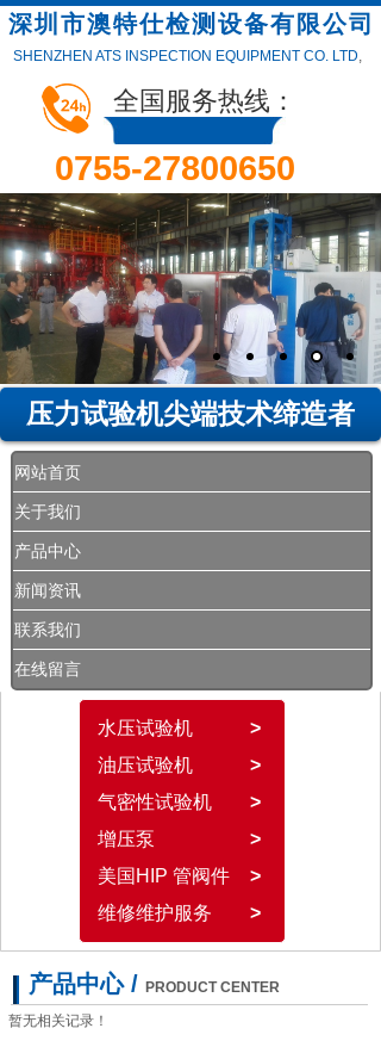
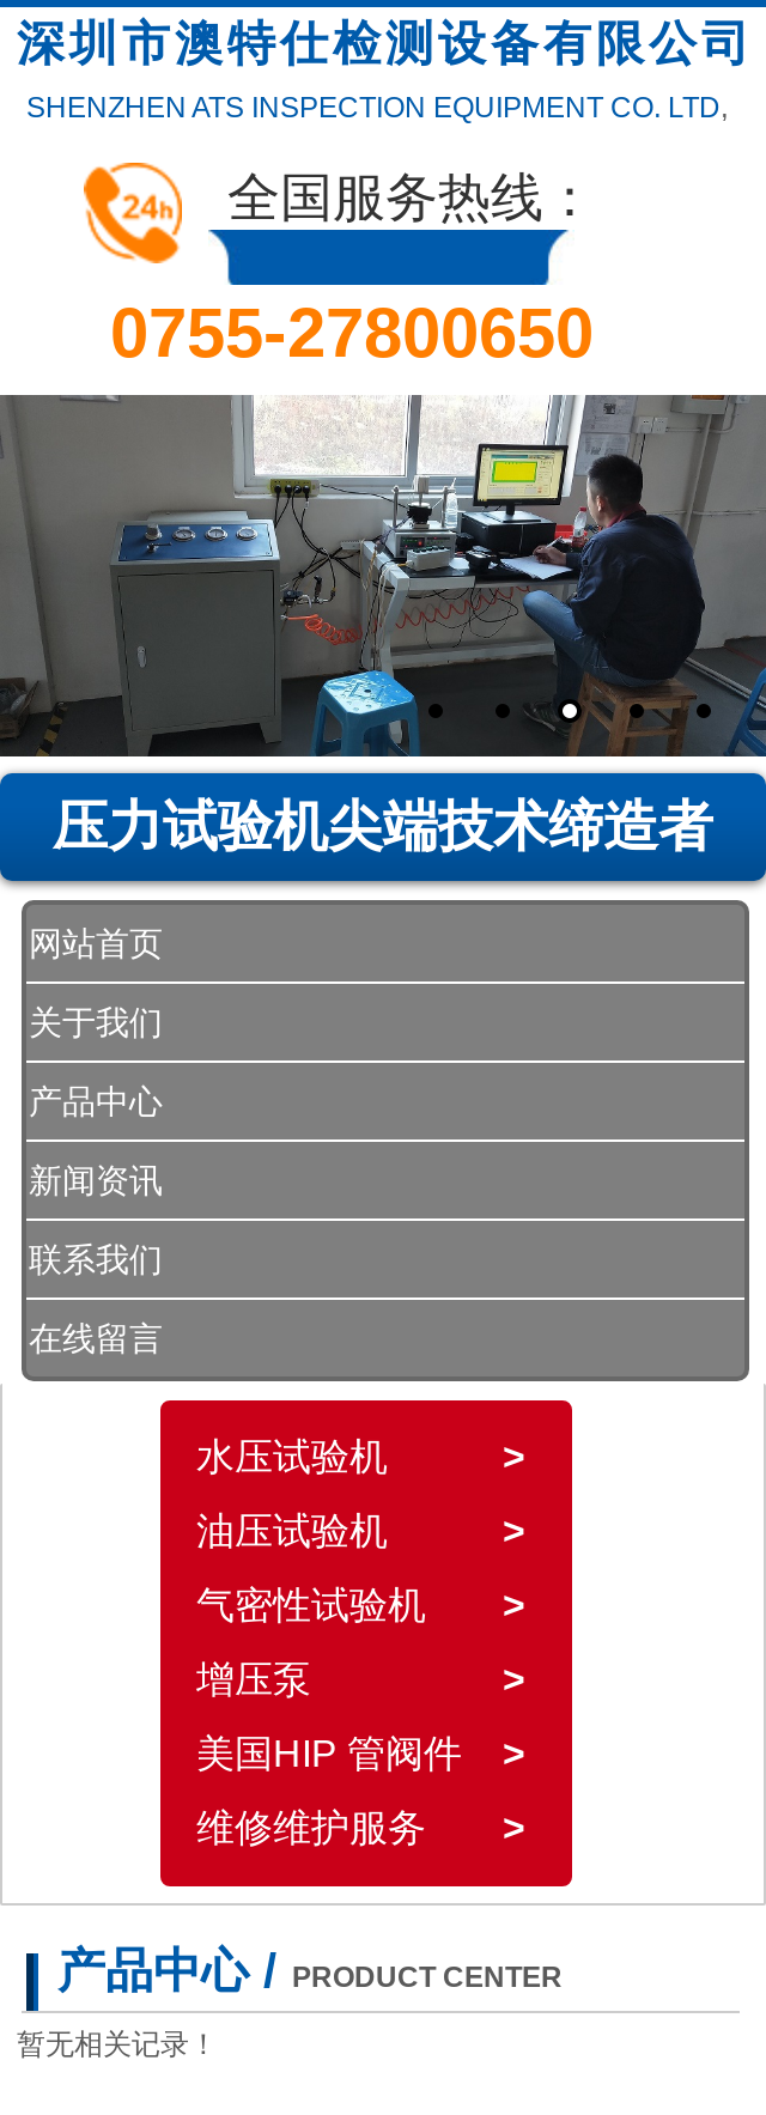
- [image]
+ [image]
